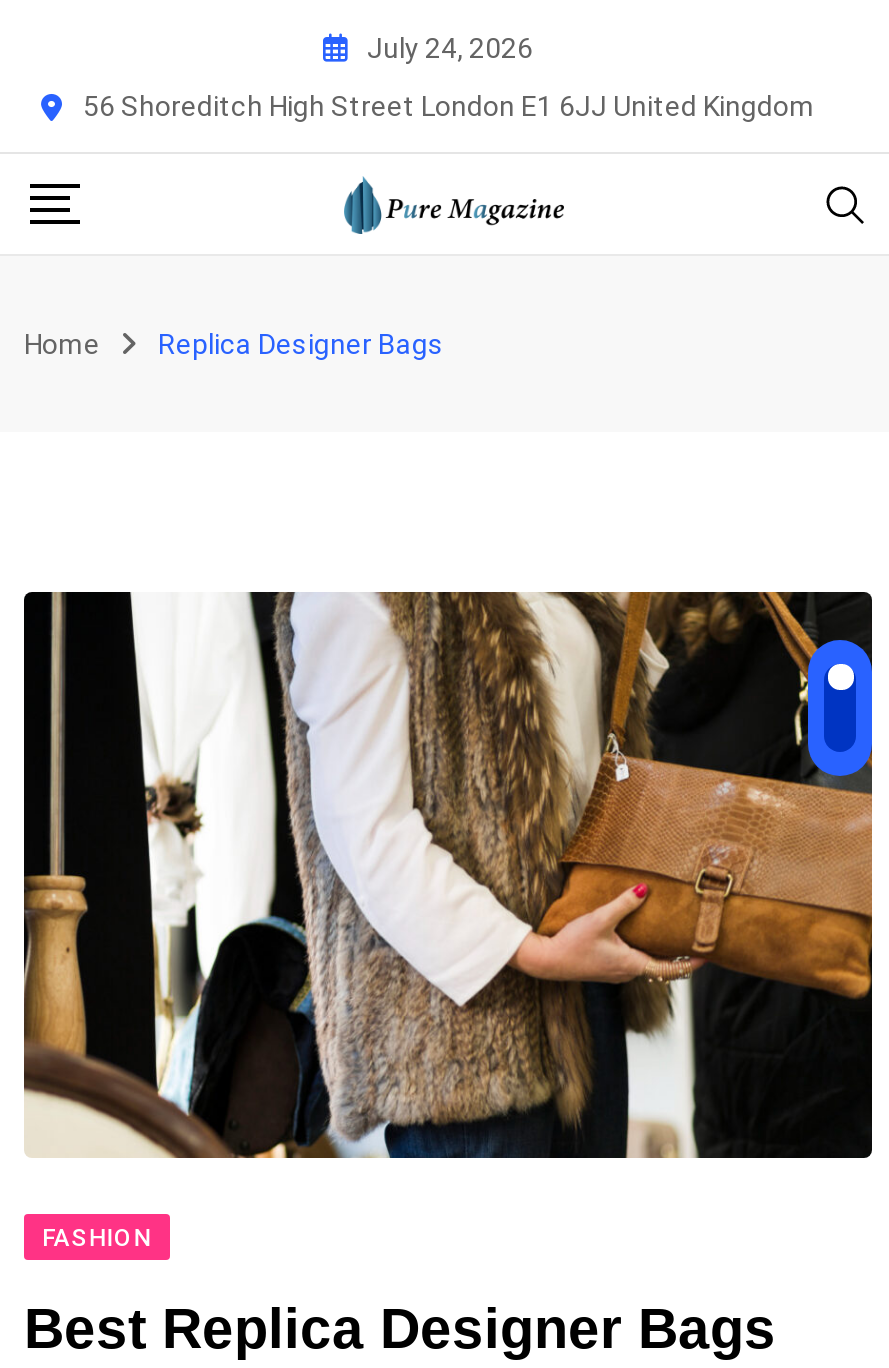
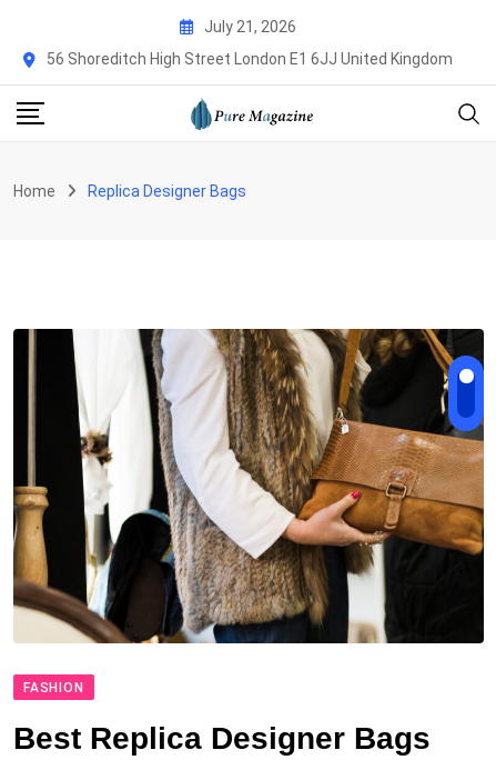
- July 24, 2026
+ July 21, 2026
